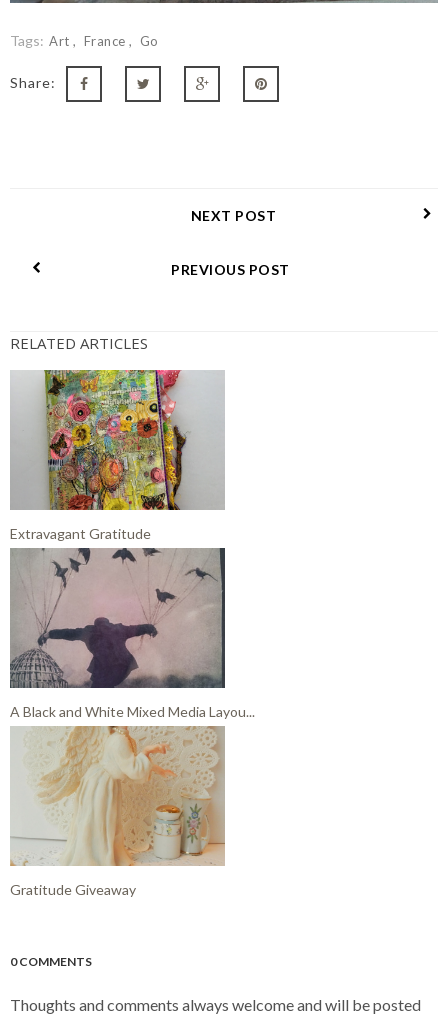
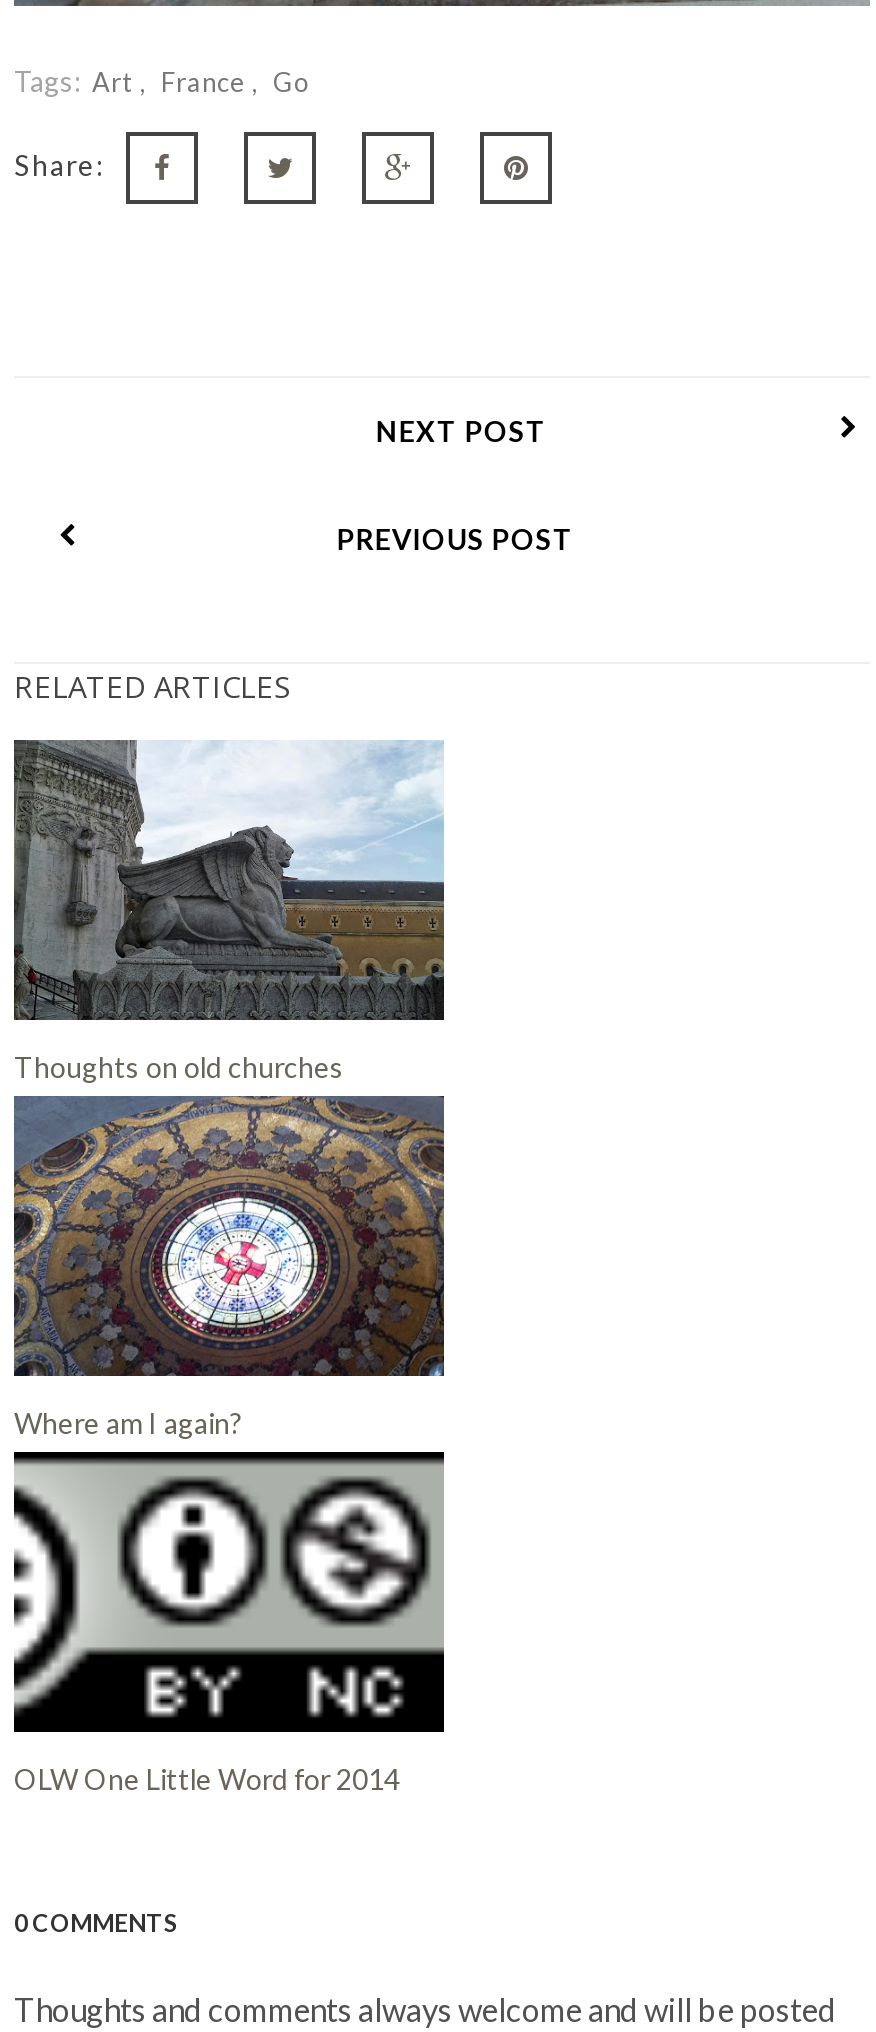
- [image]
- Extravagant Gratitude
+ [image]
+ Thoughts on old churches

- [image]
- A Black and White Mixed Media Layou...
+ [image]
+ Where am I again?

- [image]
- Gratitude Giveaway
+ [image]
+ OLW One Little Word for 2014
